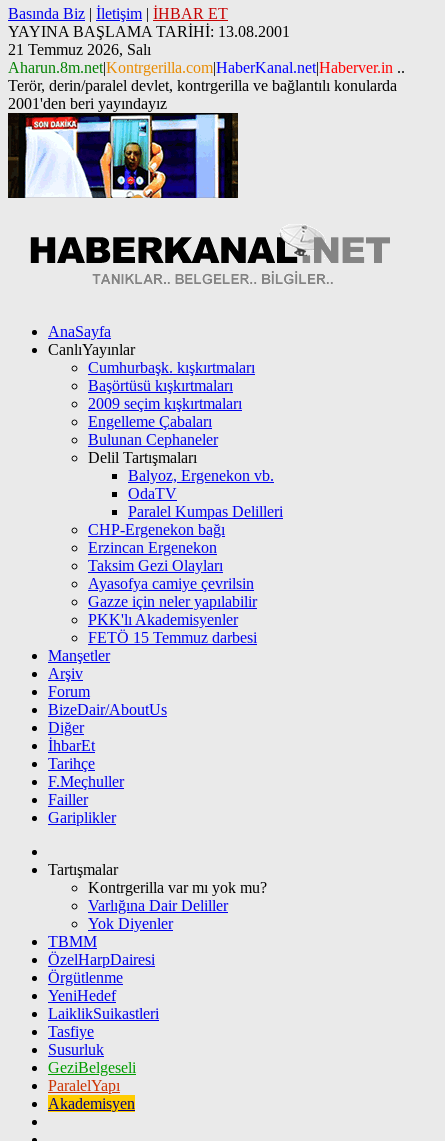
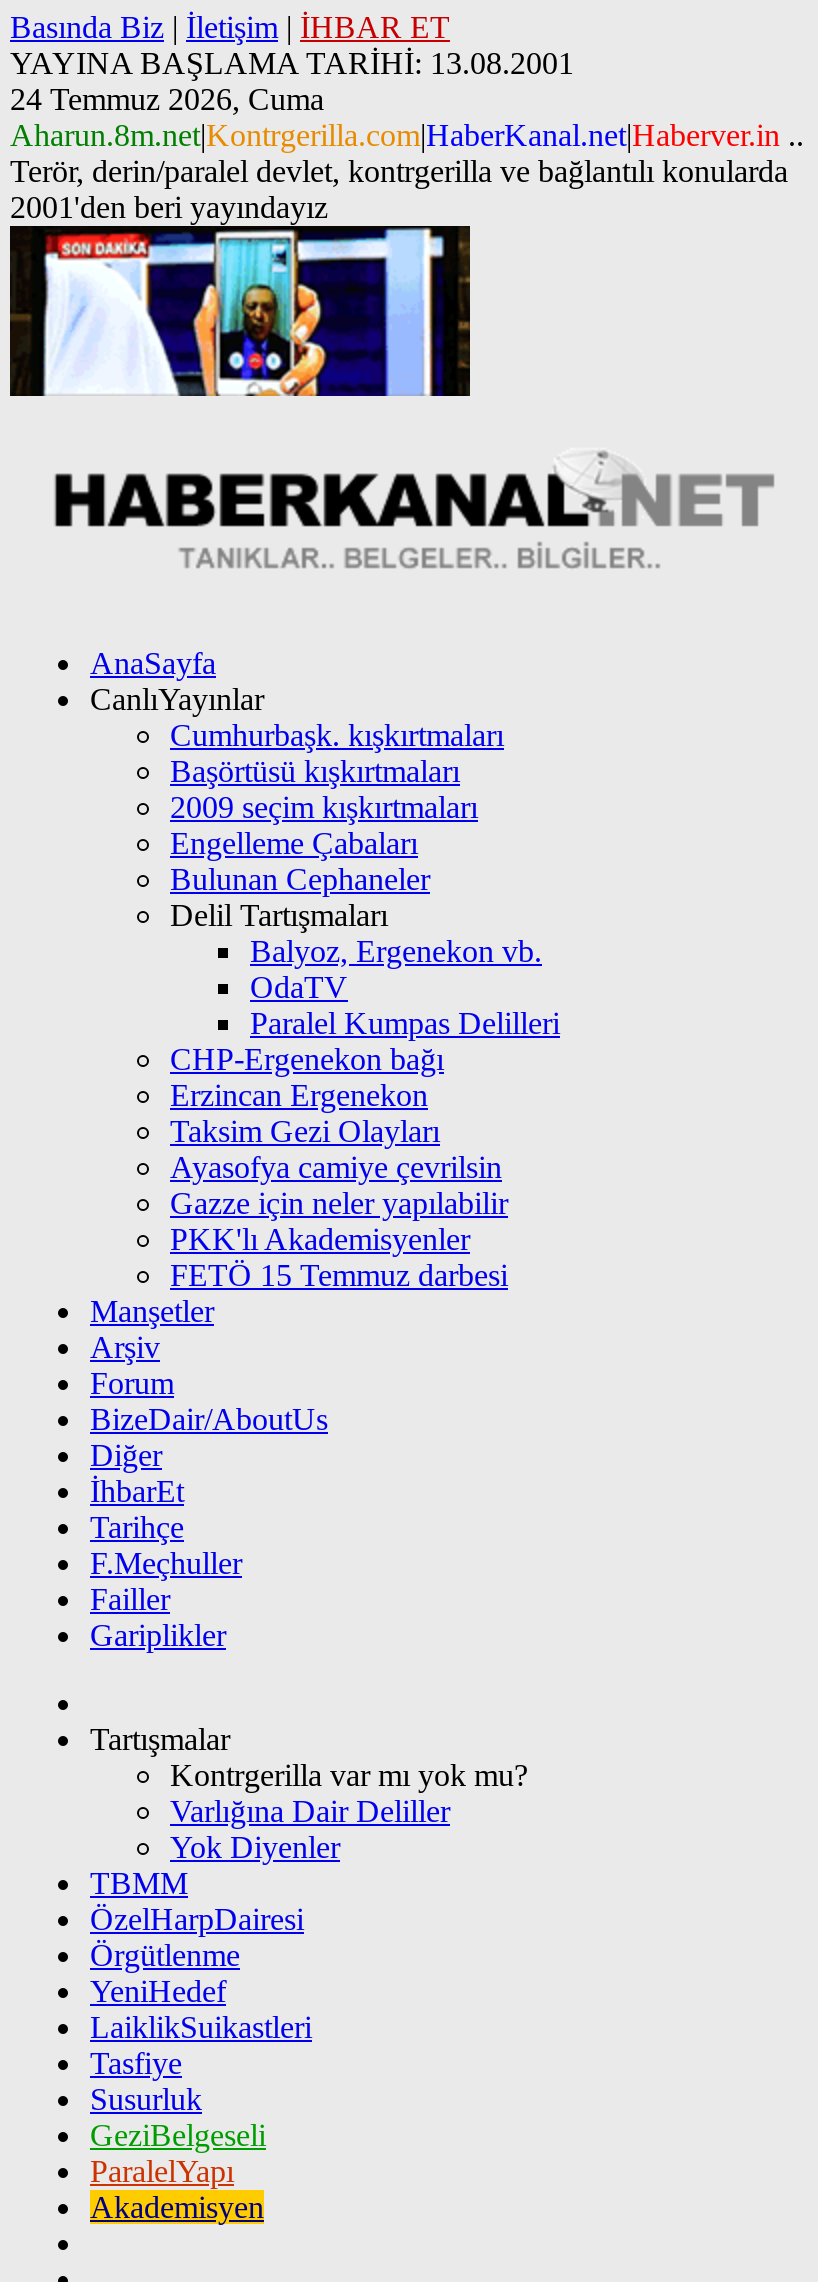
- 21 Temmuz 2026, Salı
+ 24 Temmuz 2026, Cuma
